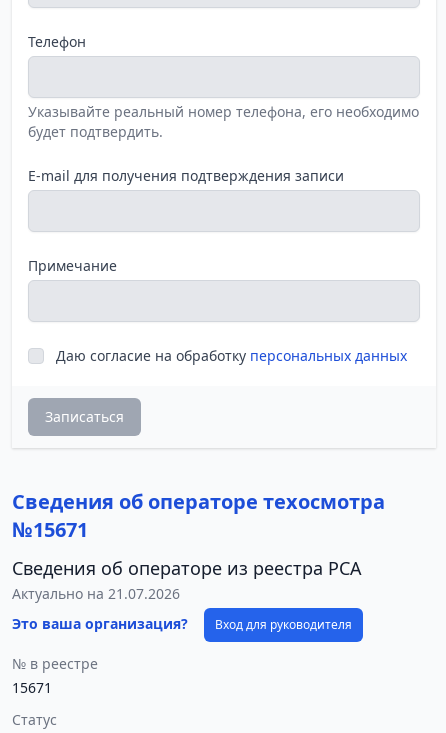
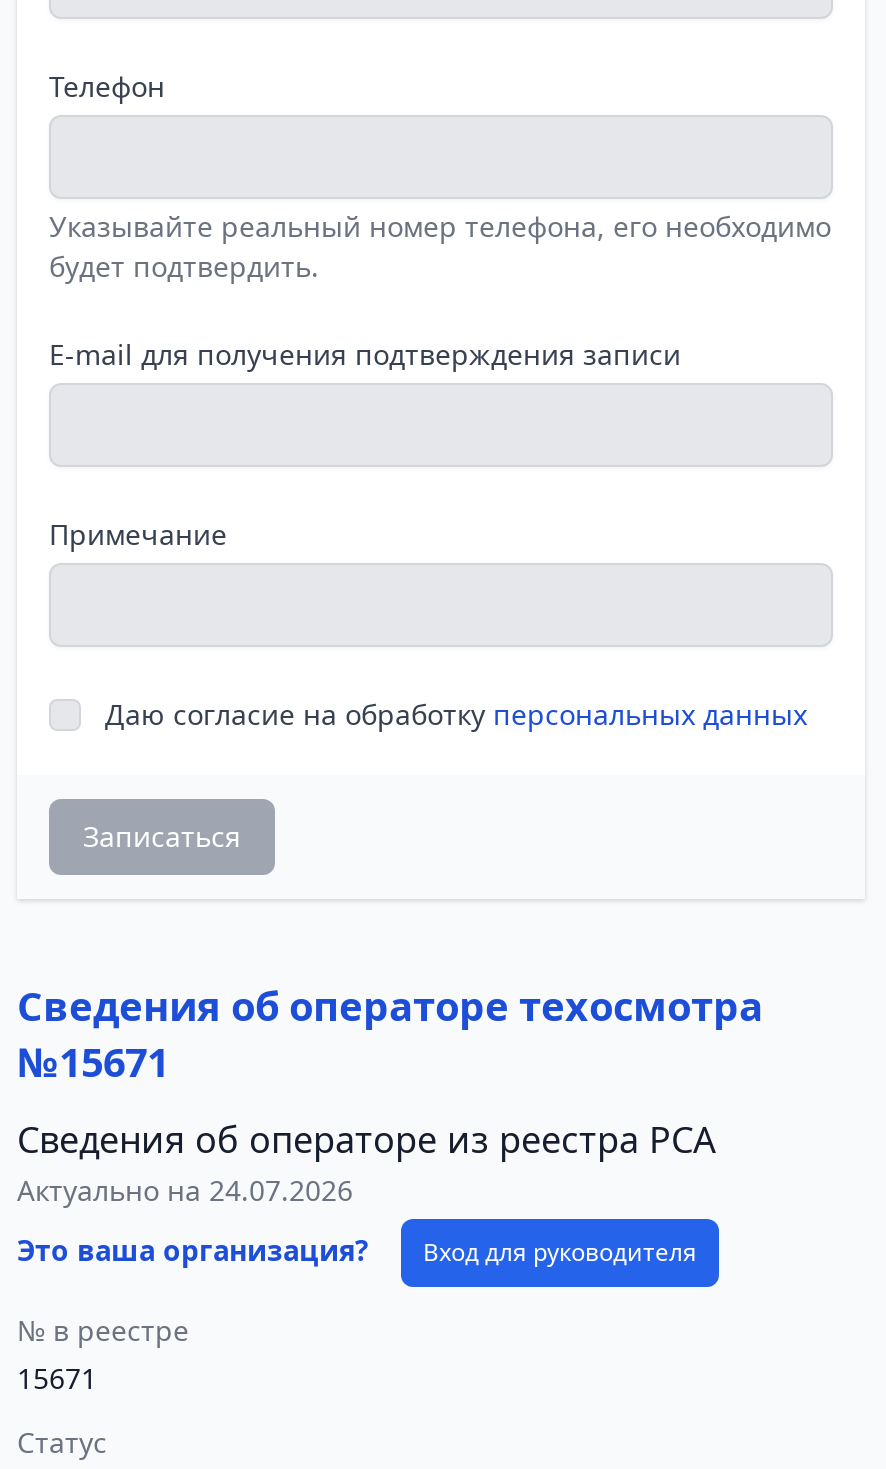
- Актуально на 21.07.2026
+ Актуально на 24.07.2026
